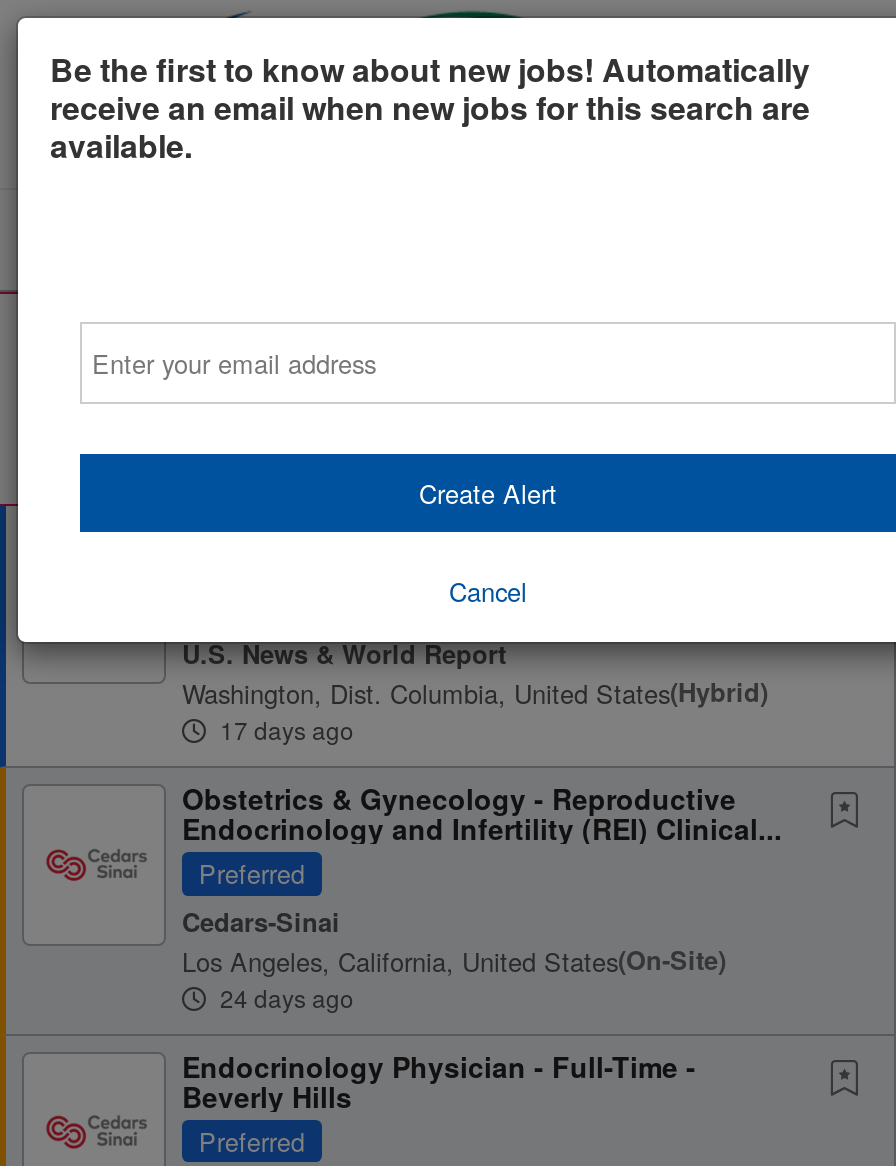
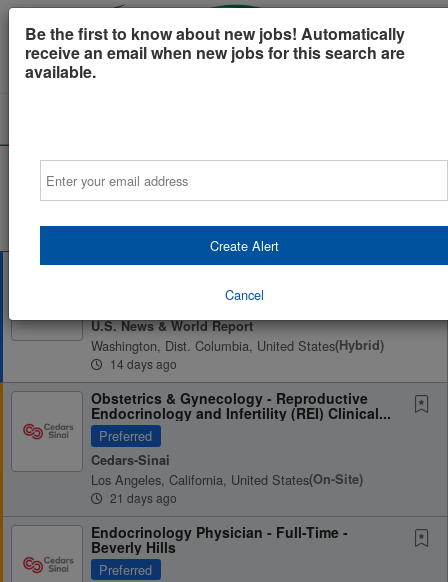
- 17 days ago
+ 14 days ago

- 24 days ago
+ 21 days ago
